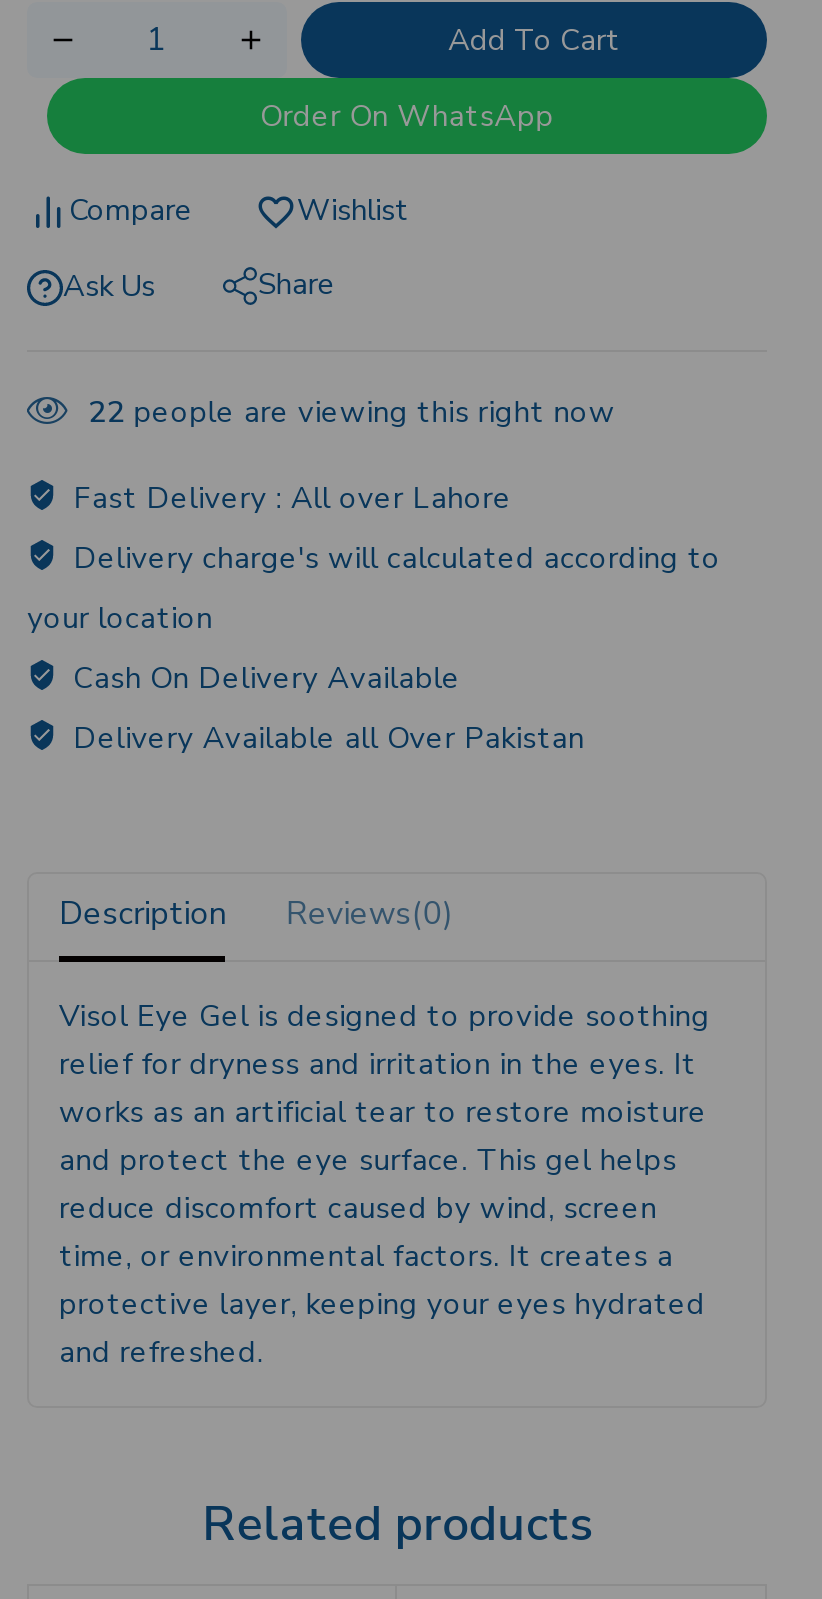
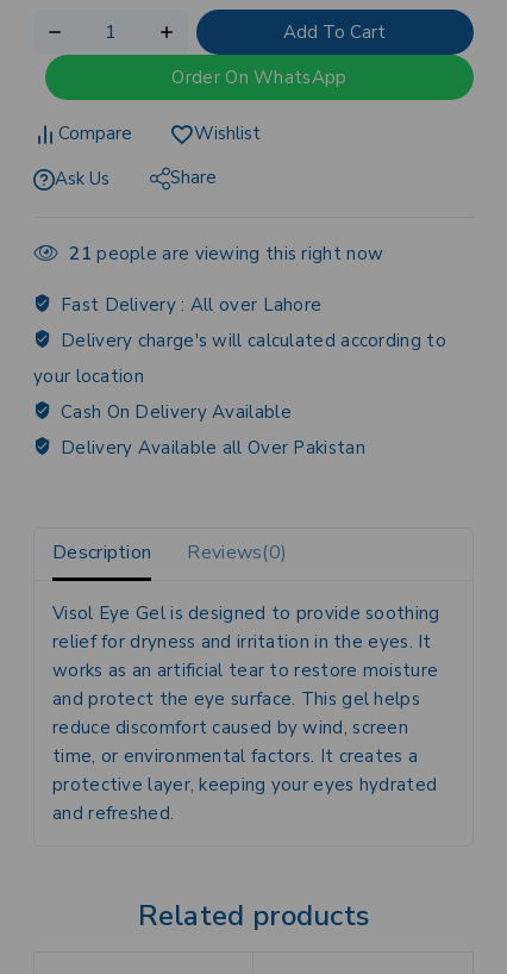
- 22 people are viewing this right now
+ 21 people are viewing this right now
